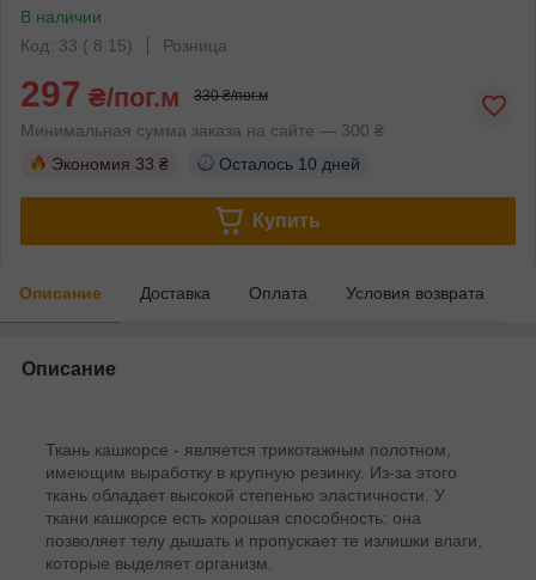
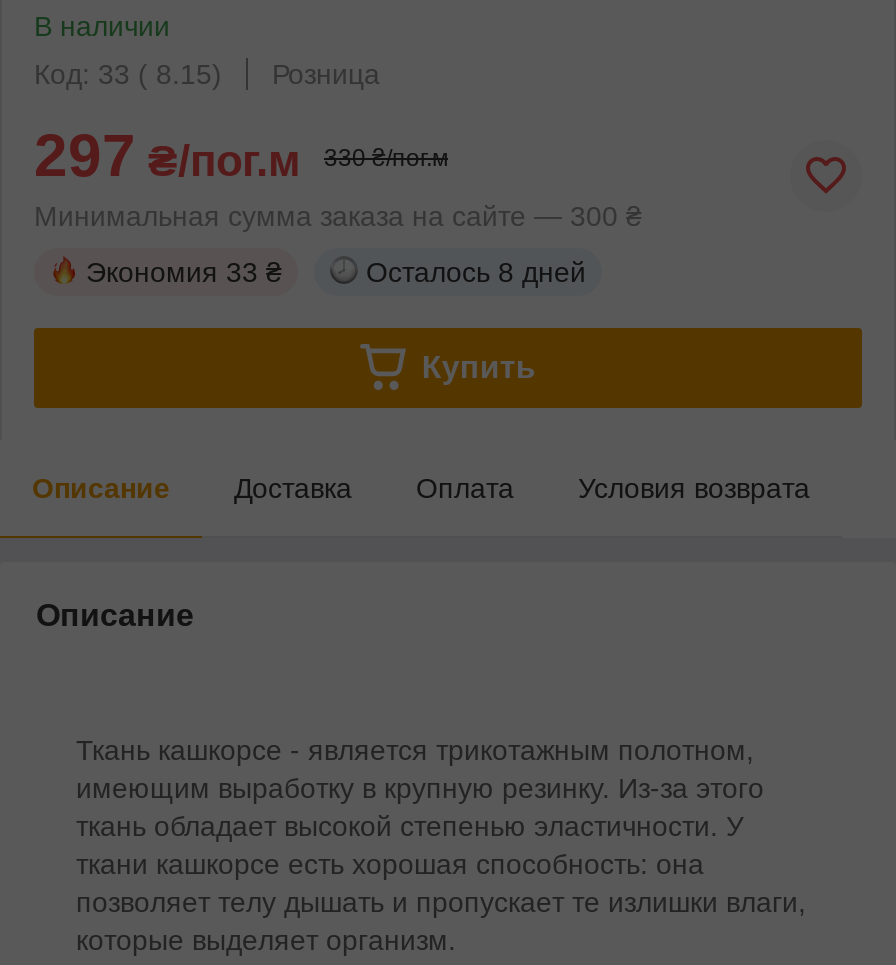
- Осталось 10 дней
+ Осталось 8 дней
